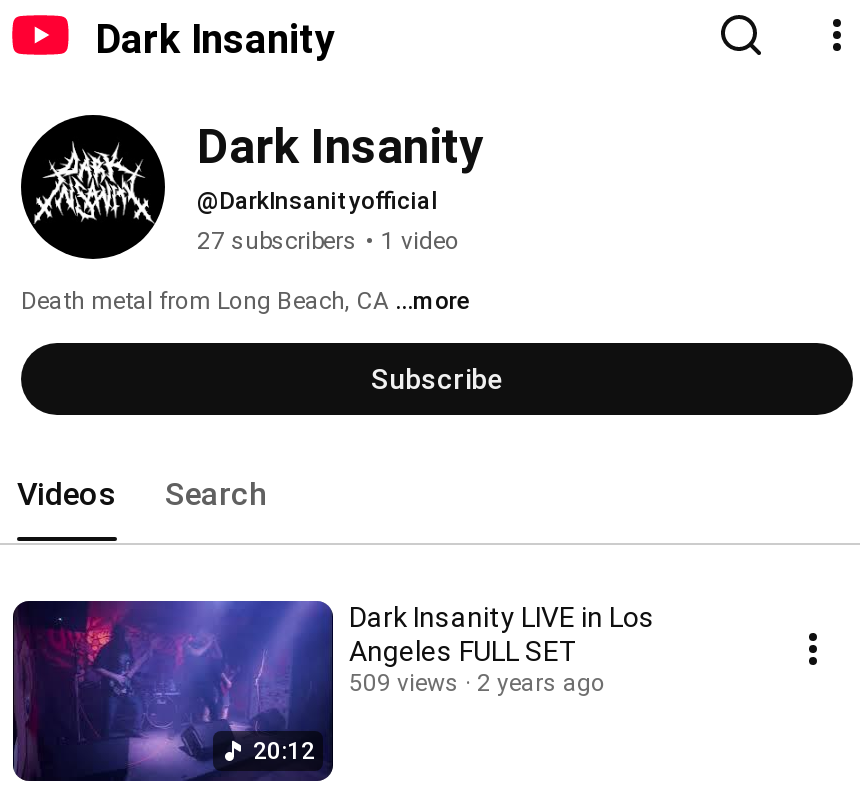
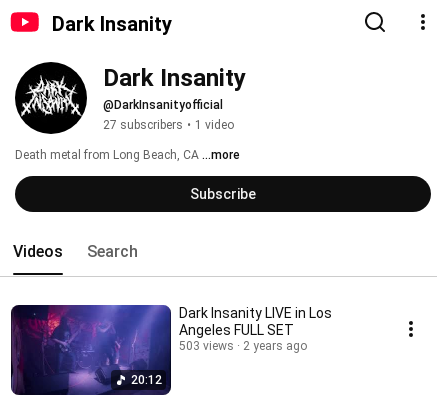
- 509 views 2 years ago
+ 503 views 2 years ago
